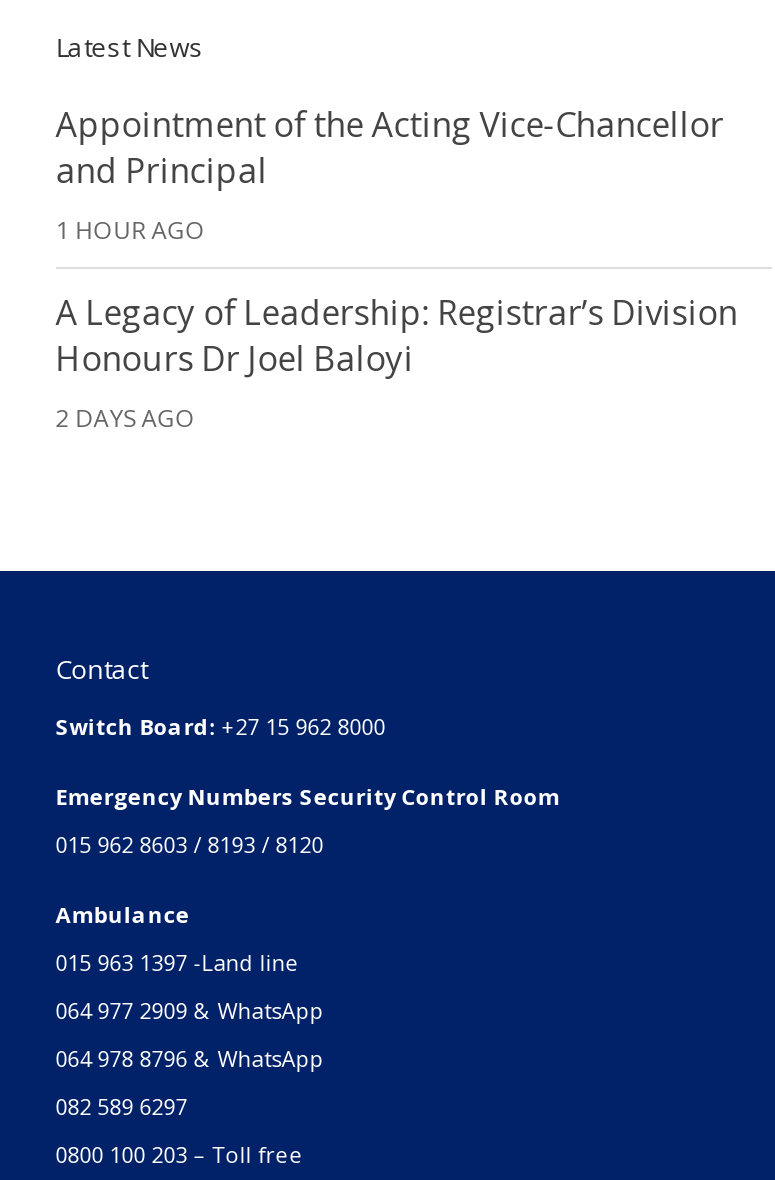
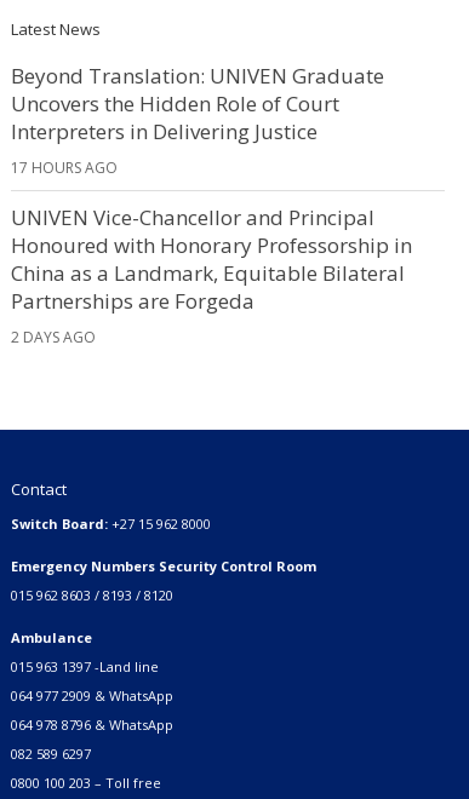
- Appointment of the Acting Vice-Chancellor
- and Principal
- 1 HOUR AGO
+ Beyond Translation: UNIVEN Graduate
+ Uncovers the Hidden Role of Court
+ Interpreters in Delivering Justice
+ 17 HOURS AGO

- A Legacy of Leadership: Registrar’s Division
- Honours Dr Joel Baloyi
+ UNIVEN Vice-Chancellor and Principal
+ Honoured with Honorary Professorship in
+ China as a Landmark, Equitable Bilateral
+ Partnerships are Forgeda
